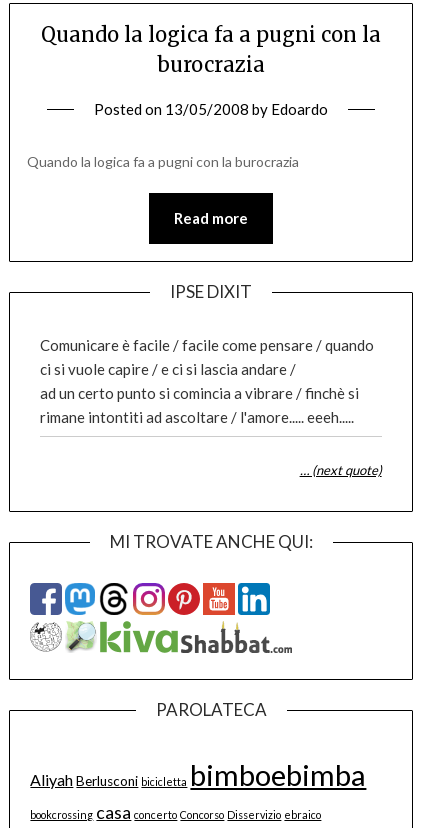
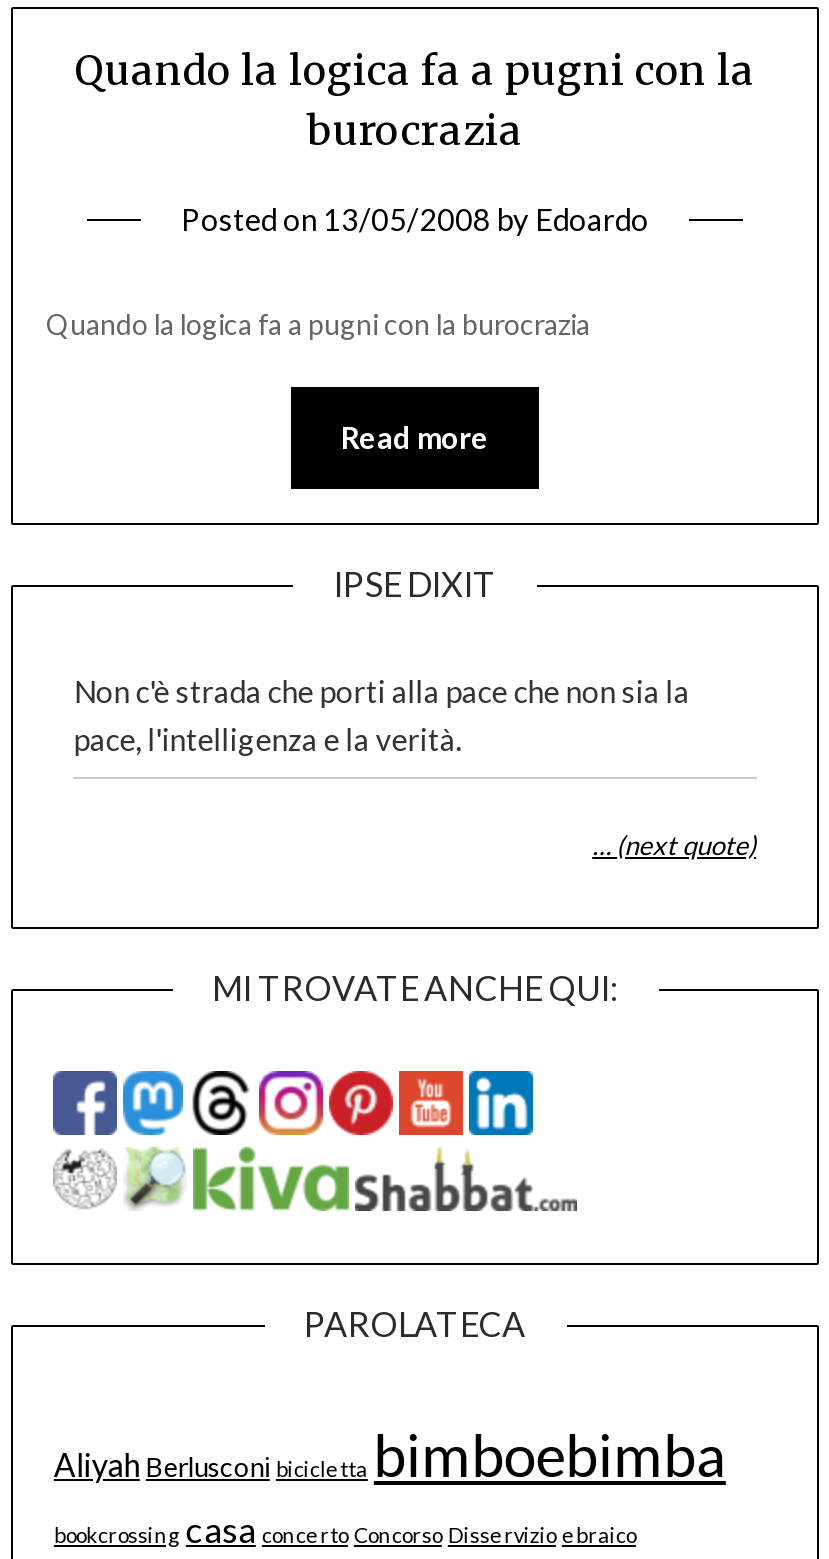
- Comunicare è facile / facile come pensare / quando
- ci si vuole capire / e ci si lascia andare /
- ad un certo punto si comincia a vibrare / finchè si
- rimane intontiti ad ascoltare / l'amore..... eeeh.....
+ Non c'è strada che porti alla pace che non sia la
+ pace, l'intelligenza e la verità.
